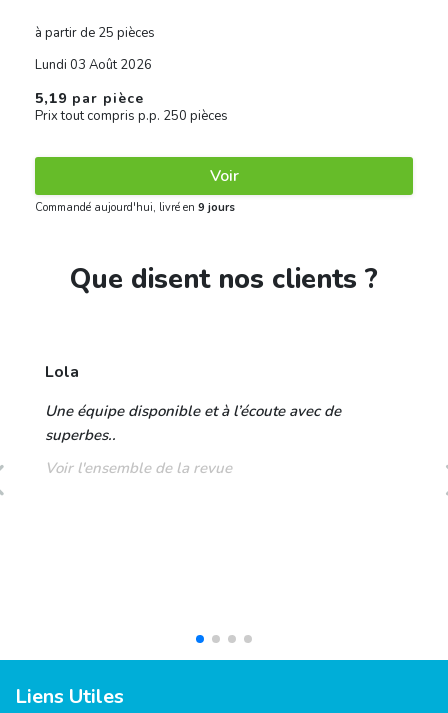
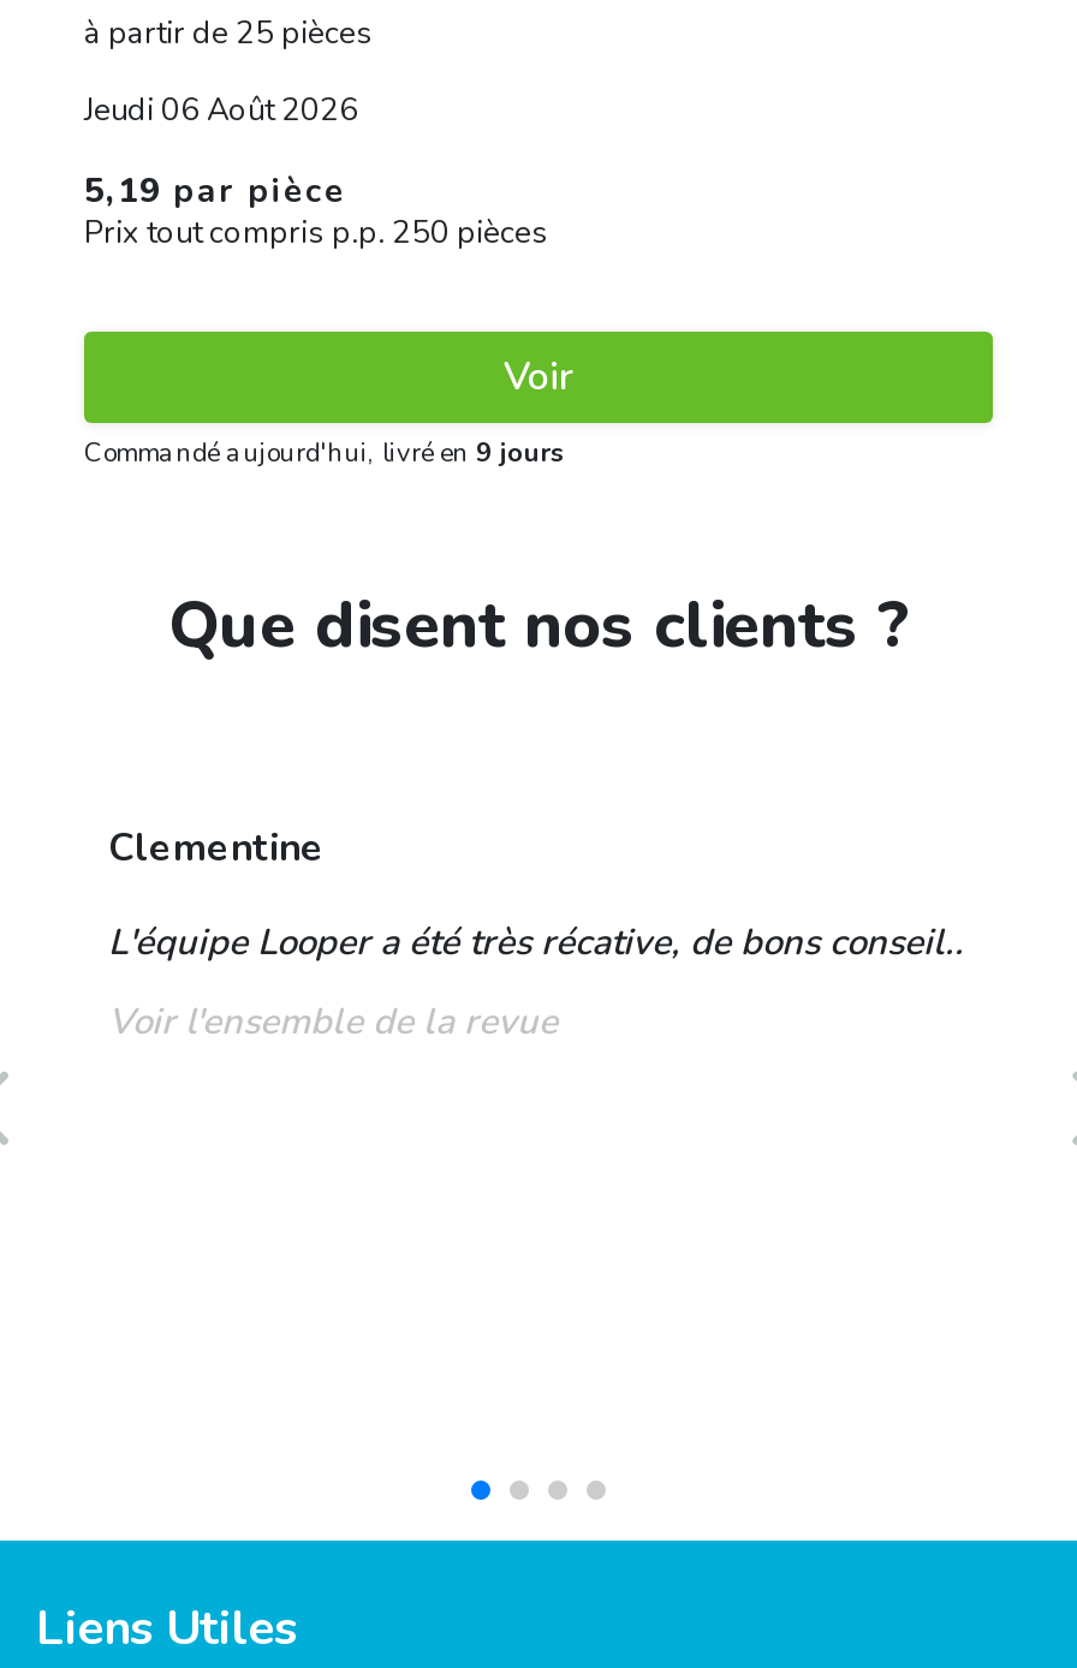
- Lundi 03 Août 2026
+ Jeudi 06 Août 2026

- Lola
+ Clementine

- Une équipe disponible et à l’écoute avec de
- superbes..
+ L'équipe Looper a été très récative, de bons conseil..

moved up: Voir l'ensemble de la revue
